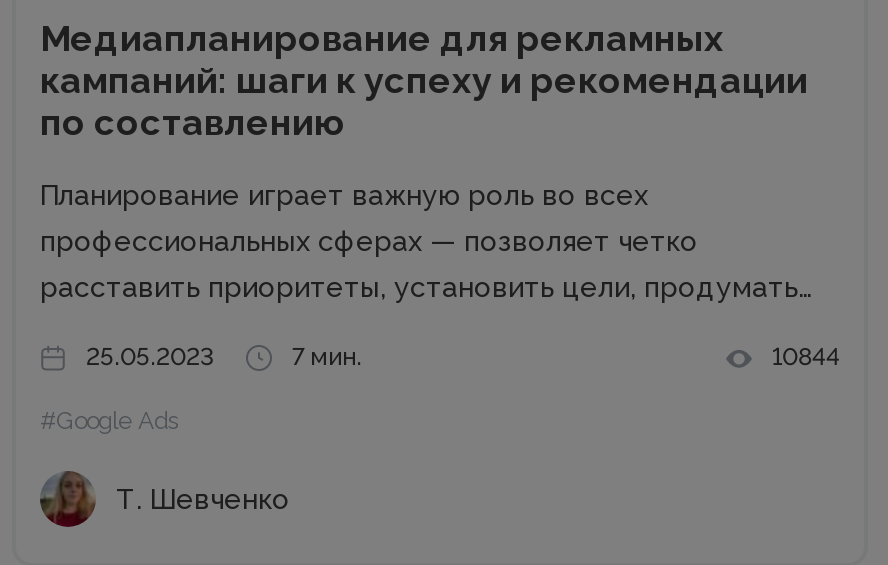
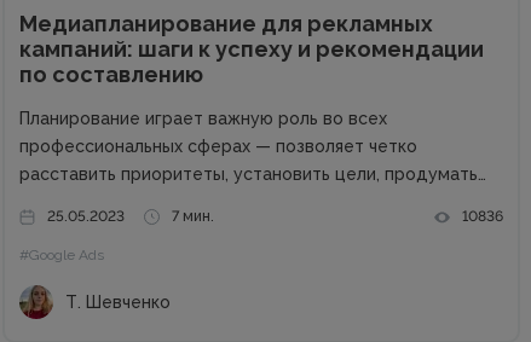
- 10844
+ 10836
